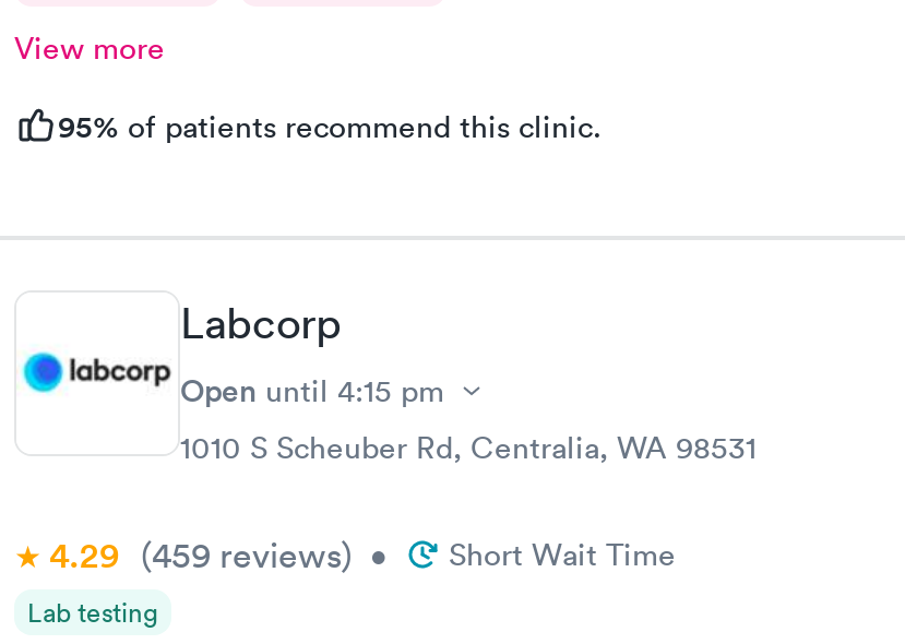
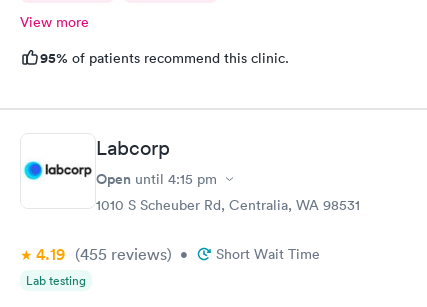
- 4.29 (459 reviews) • Short Wait Time
+ 4.19 (455 reviews) • Short Wait Time
